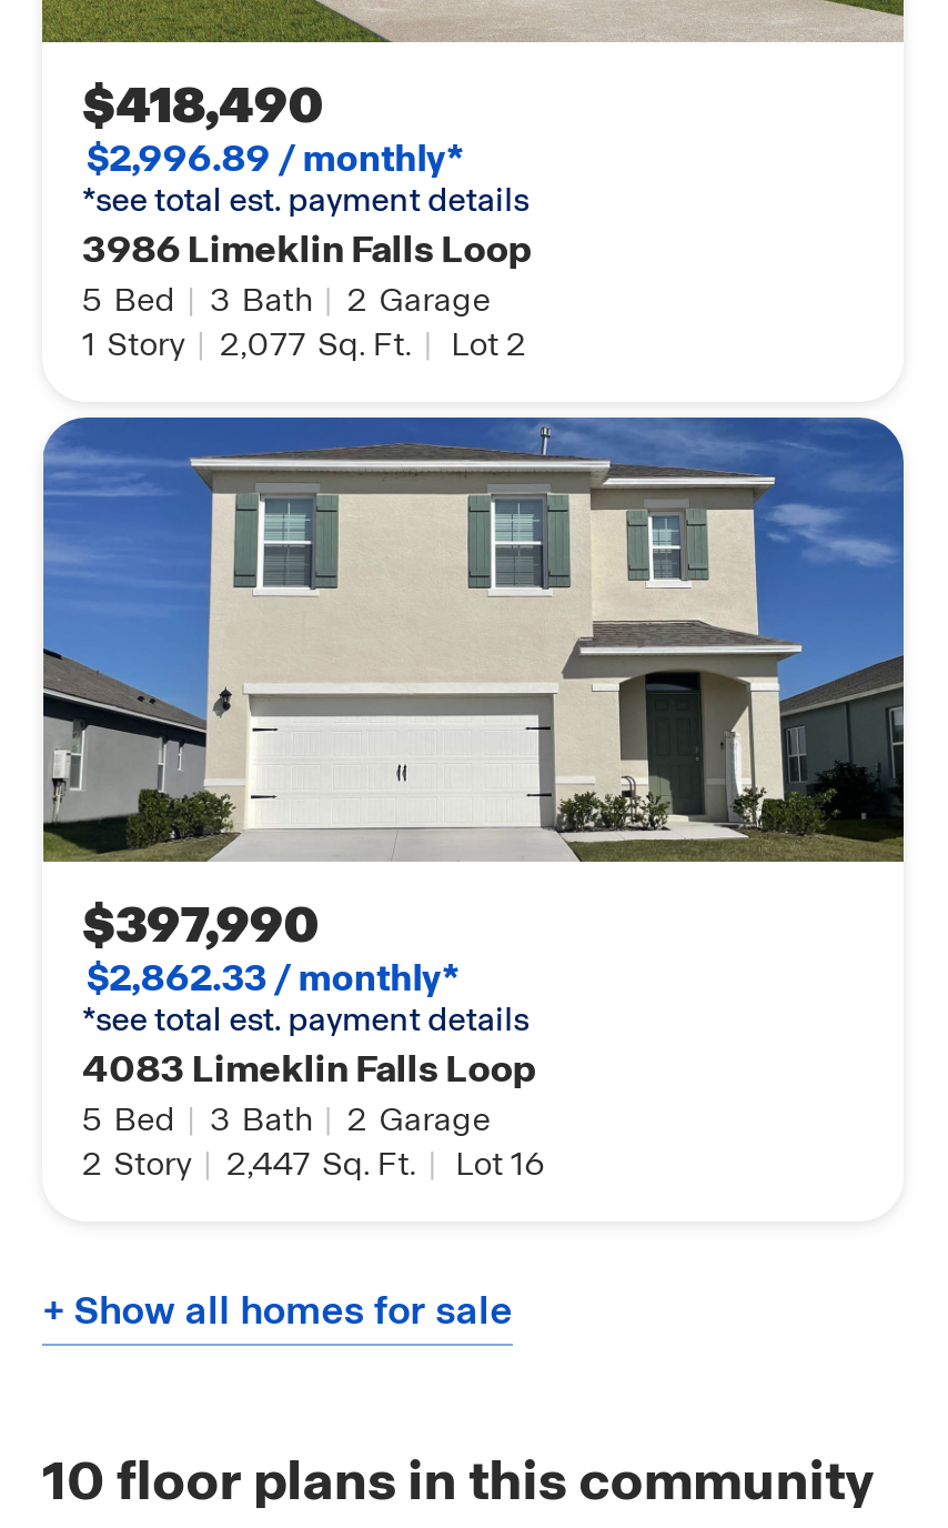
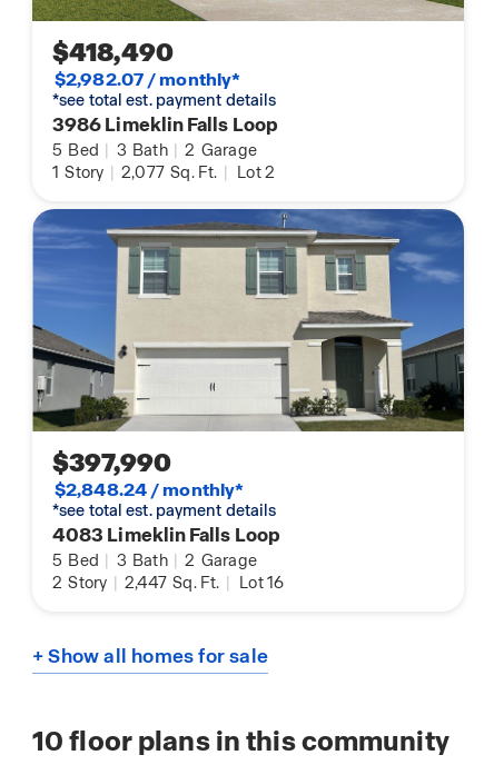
- $2,996.89 / monthly*
+ $2,982.07 / monthly*

- $2,862.33 / monthly*
+ $2,848.24 / monthly*
